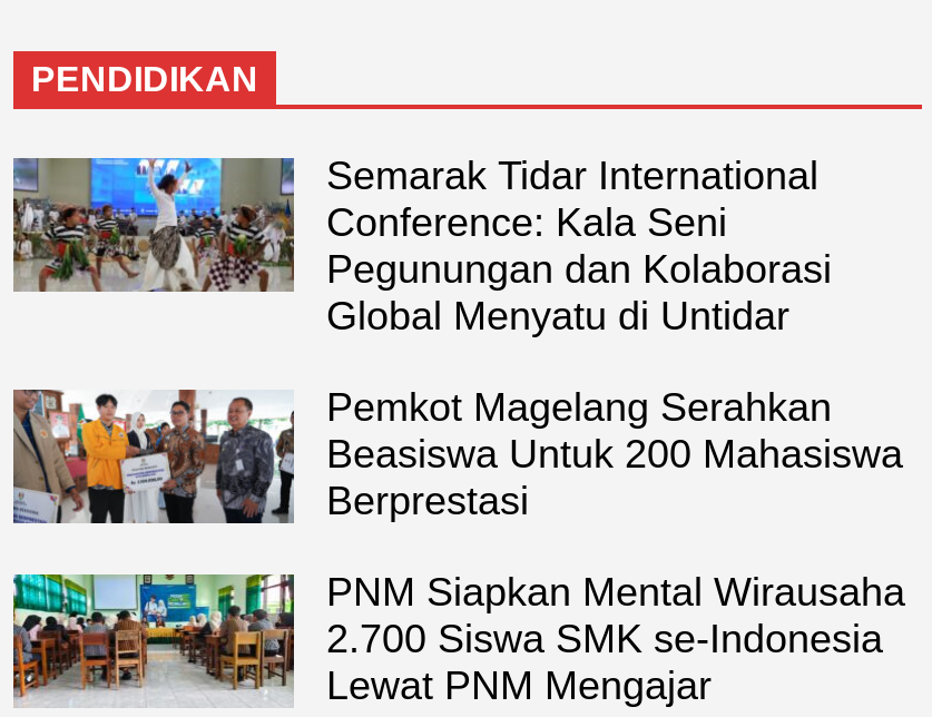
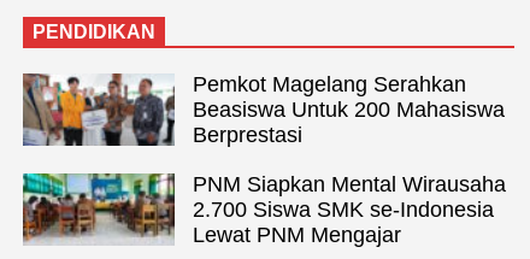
- [image]
- Semarak Tidar International
- Conference: Kala Seni
- Pegunungan dan Kolaborasi
- Global Menyatu di Untidar
